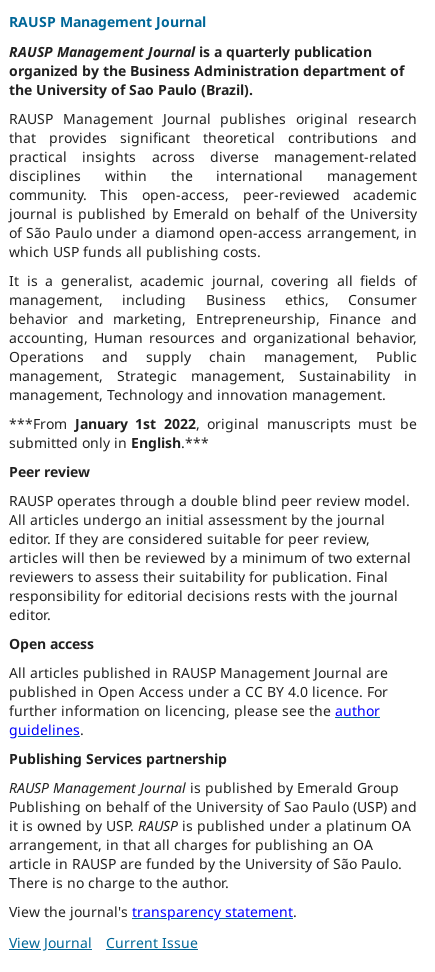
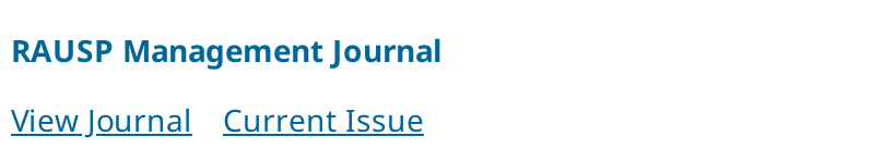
- RAUSP Management Journal is a quarterly publication
- organized by the Business Administration department of
- the University of Sao Paulo (Brazil).
- RAUSP Management Journal publishes original research
- that provides significant theoretical contributions and
- practical insights across diverse management-related
- disciplines within the international management
- community. This open-access, peer-reviewed academic
- journal is published by Emerald on behalf of the University
- of São Paulo under a diamond open-access arrangement, in
- which USP funds all publishing costs.
- It is a generalist, academic journal, covering all fields of
- management, including Business ethics, Consumer
- behavior and marketing, Entrepreneurship, Finance and
- accounting, Human resources and organizational behavior,
- Operations and supply chain management, Public
- management, Strategic management, Sustainability in
- management, Technology and innovation management.
- ***From January 1st 2022, original manuscripts must be
- submitted only in English.***
- Peer review
- RAUSP operates through a double blind peer review model.
- All articles undergo an initial assessment by the journal
- editor. If they are considered suitable for peer review,
- articles will then be reviewed by a minimum of two external
- reviewers to assess their suitability for publication. Final
- responsibility for editorial decisions rests with the journal
- editor.
- Open access
- All articles published in RAUSP Management Journal are
- published in Open Access under a CC BY 4.0 licence. For
- further information on licencing, please see the author
- guidelines.
- Publishing Services partnership
- RAUSP Management Journal is published by Emerald Group
- Publishing on behalf of the University of Sao Paulo (USP) and
- it is owned by USP. RAUSP is published under a platinum OA
- arrangement, in that all charges for publishing an OA
- article in RAUSP are funded by the University of São Paulo.
- There is no charge to the author.
- View the journal's transparency statement.
